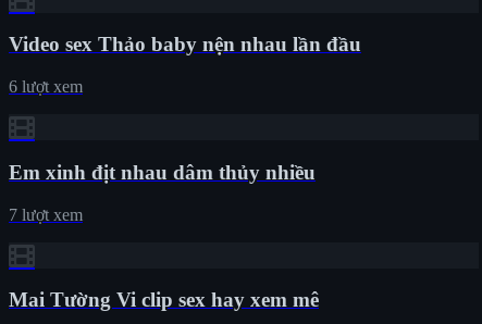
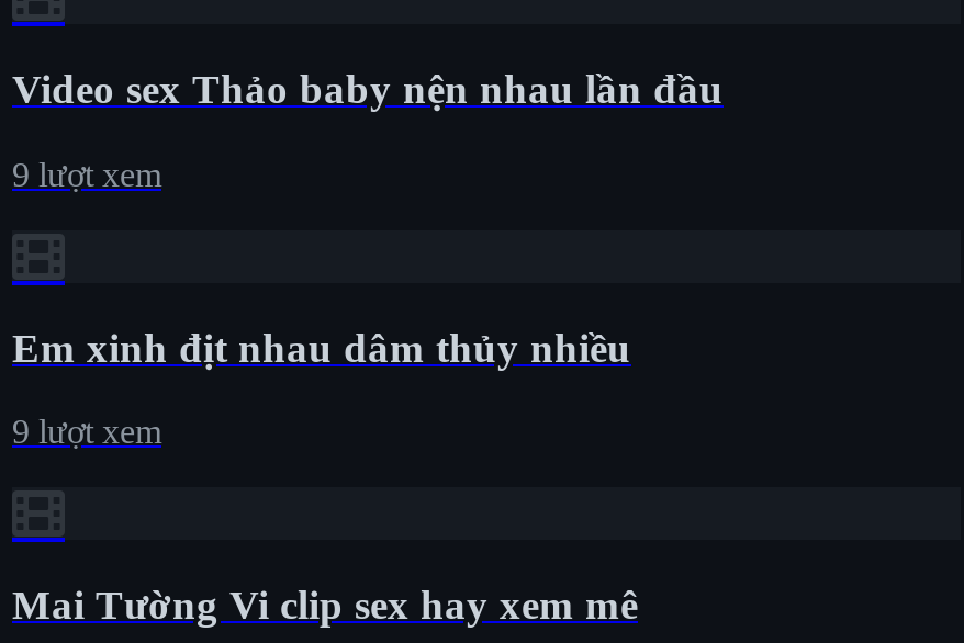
- 6 lượt xem
+ 9 lượt xem

- 7 lượt xem
+ 9 lượt xem
